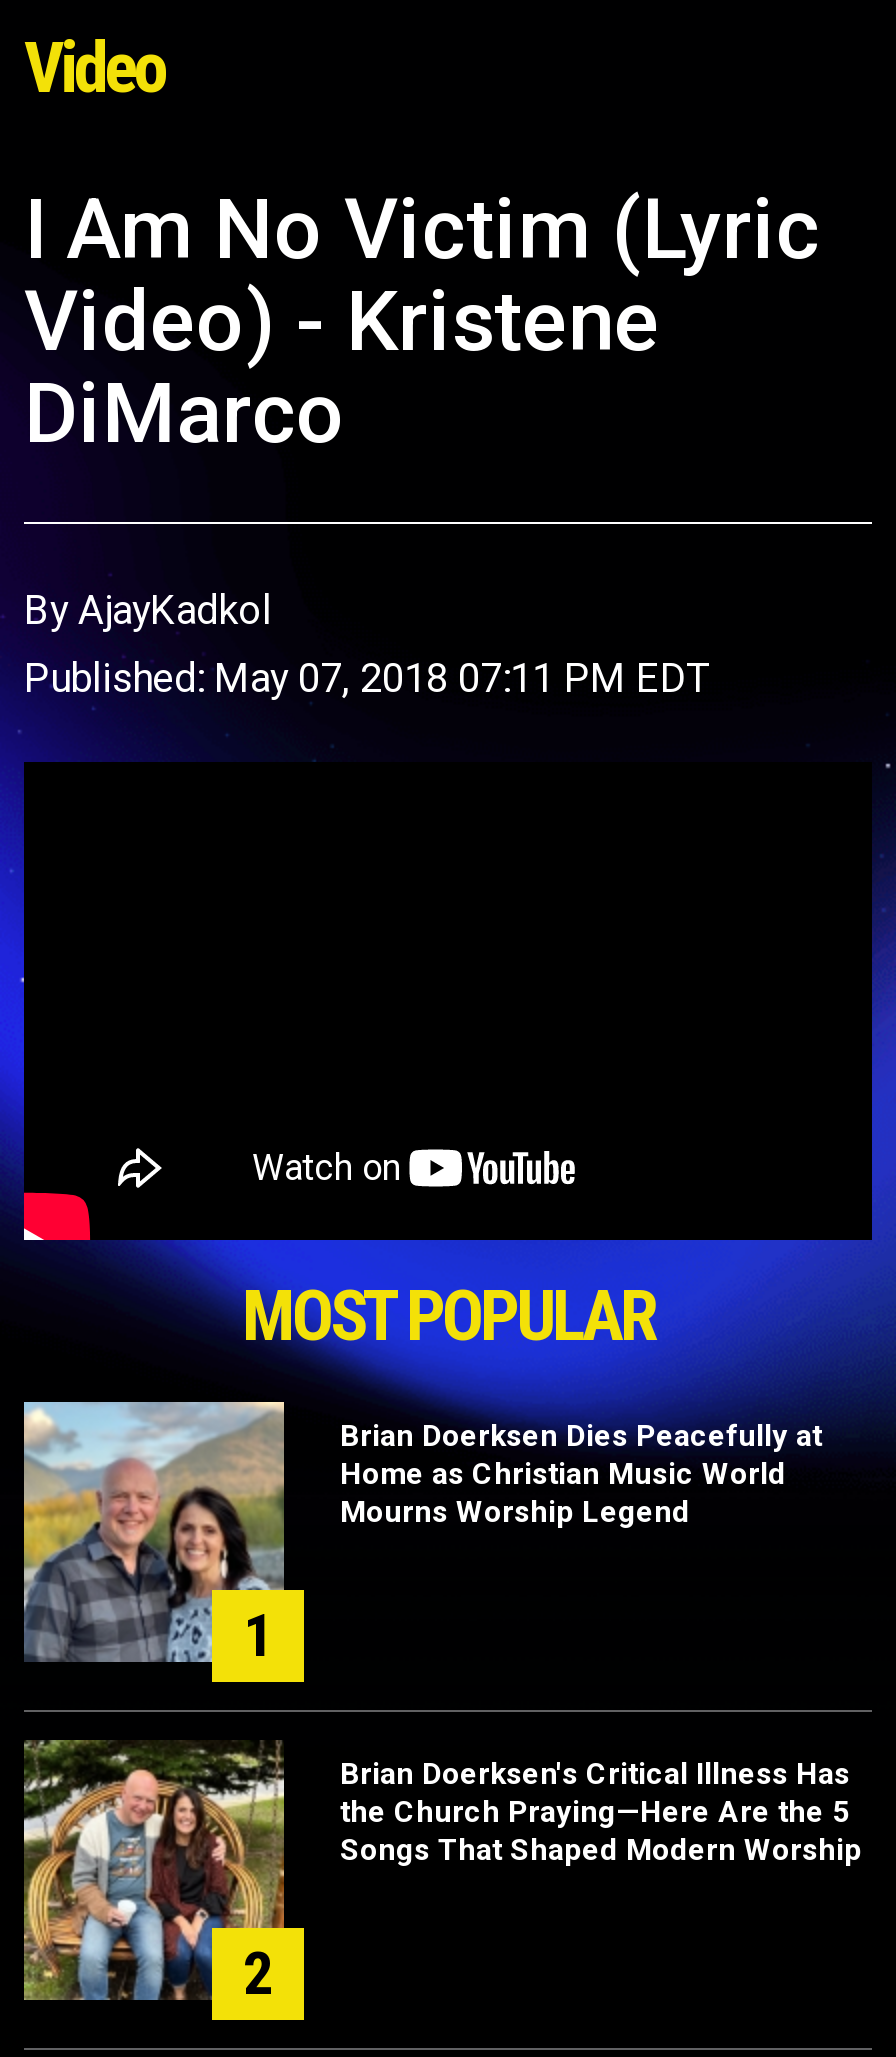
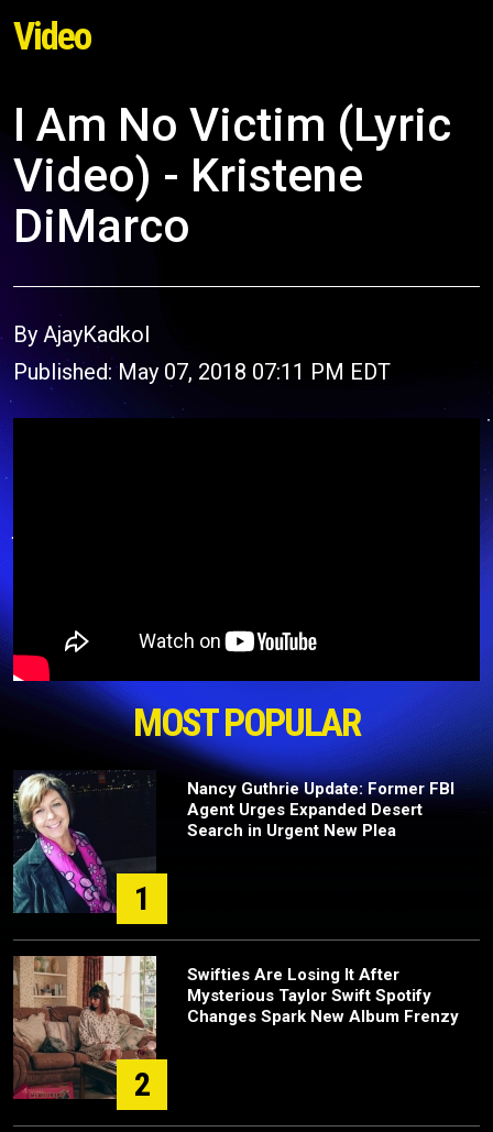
- [image]
- Brian Doerksen Dies Peacefully at
- Home as Christian Music World
- Mourns Worship Legend
+ [image]
+ Nancy Guthrie Update: Former FBI
+ Agent Urges Expanded Desert
+ Search in Urgent New Plea

- [image]
- Brian Doerksen's Critical Illness Has
- the Church Praying—Here Are the 5
- Songs That Shaped Modern Worship
+ [image]
+ Swifties Are Losing It After
+ Mysterious Taylor Swift Spotify
+ Changes Spark New Album Frenzy
